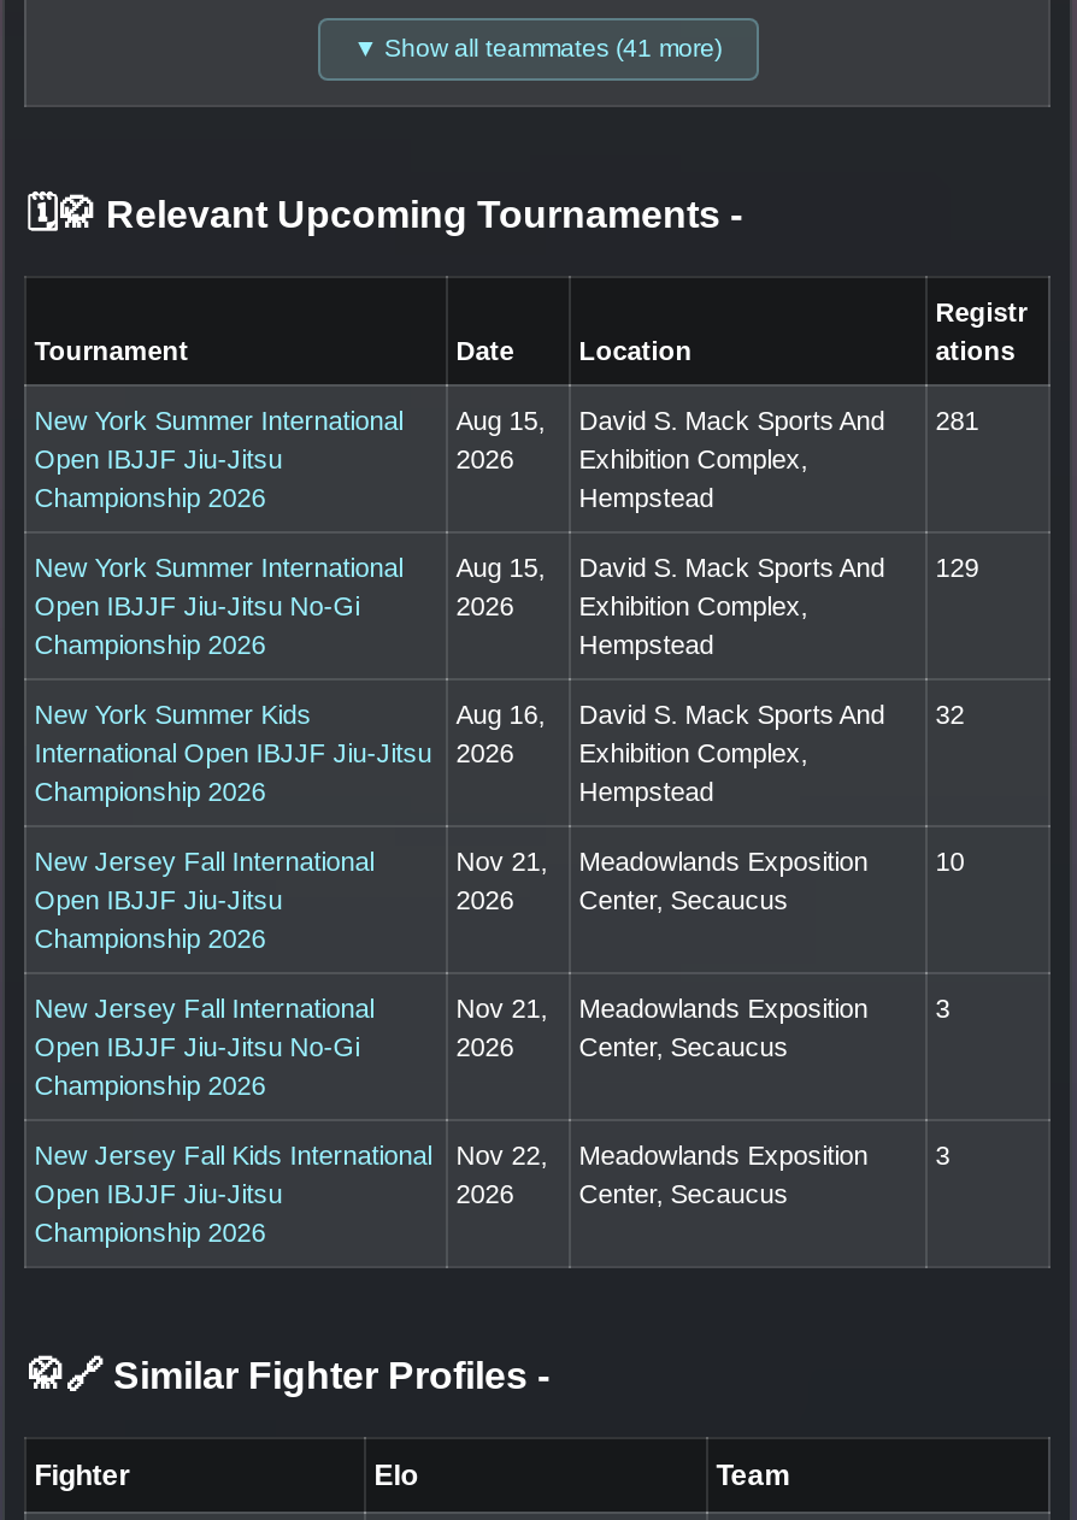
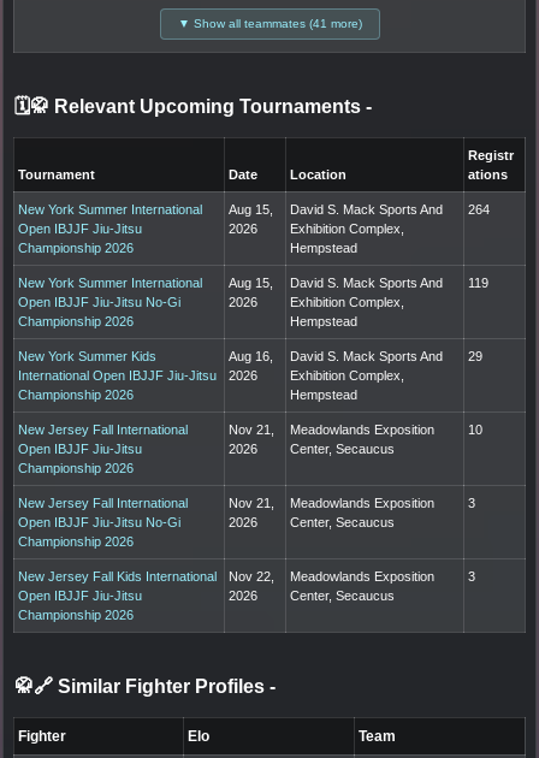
- New York Summer International Aug 15, David S. Mack Sports And 281
+ New York Summer International Aug 15, David S. Mack Sports And 264

- New York Summer International Aug 15, David S. Mack Sports And 129
+ New York Summer International Aug 15, David S. Mack Sports And 119

- Aug 16, David S. Mack Sports And 32
+ Aug 16, David S. Mack Sports And 29
